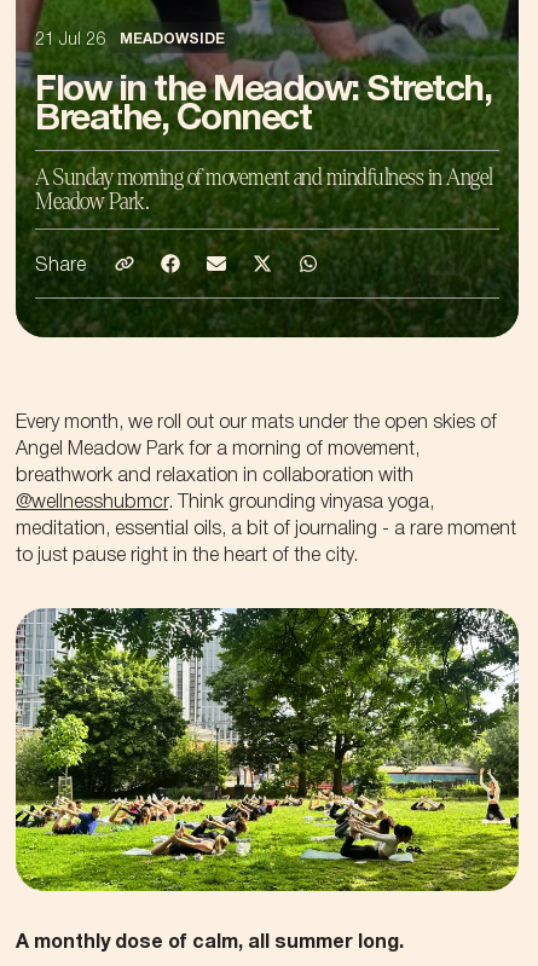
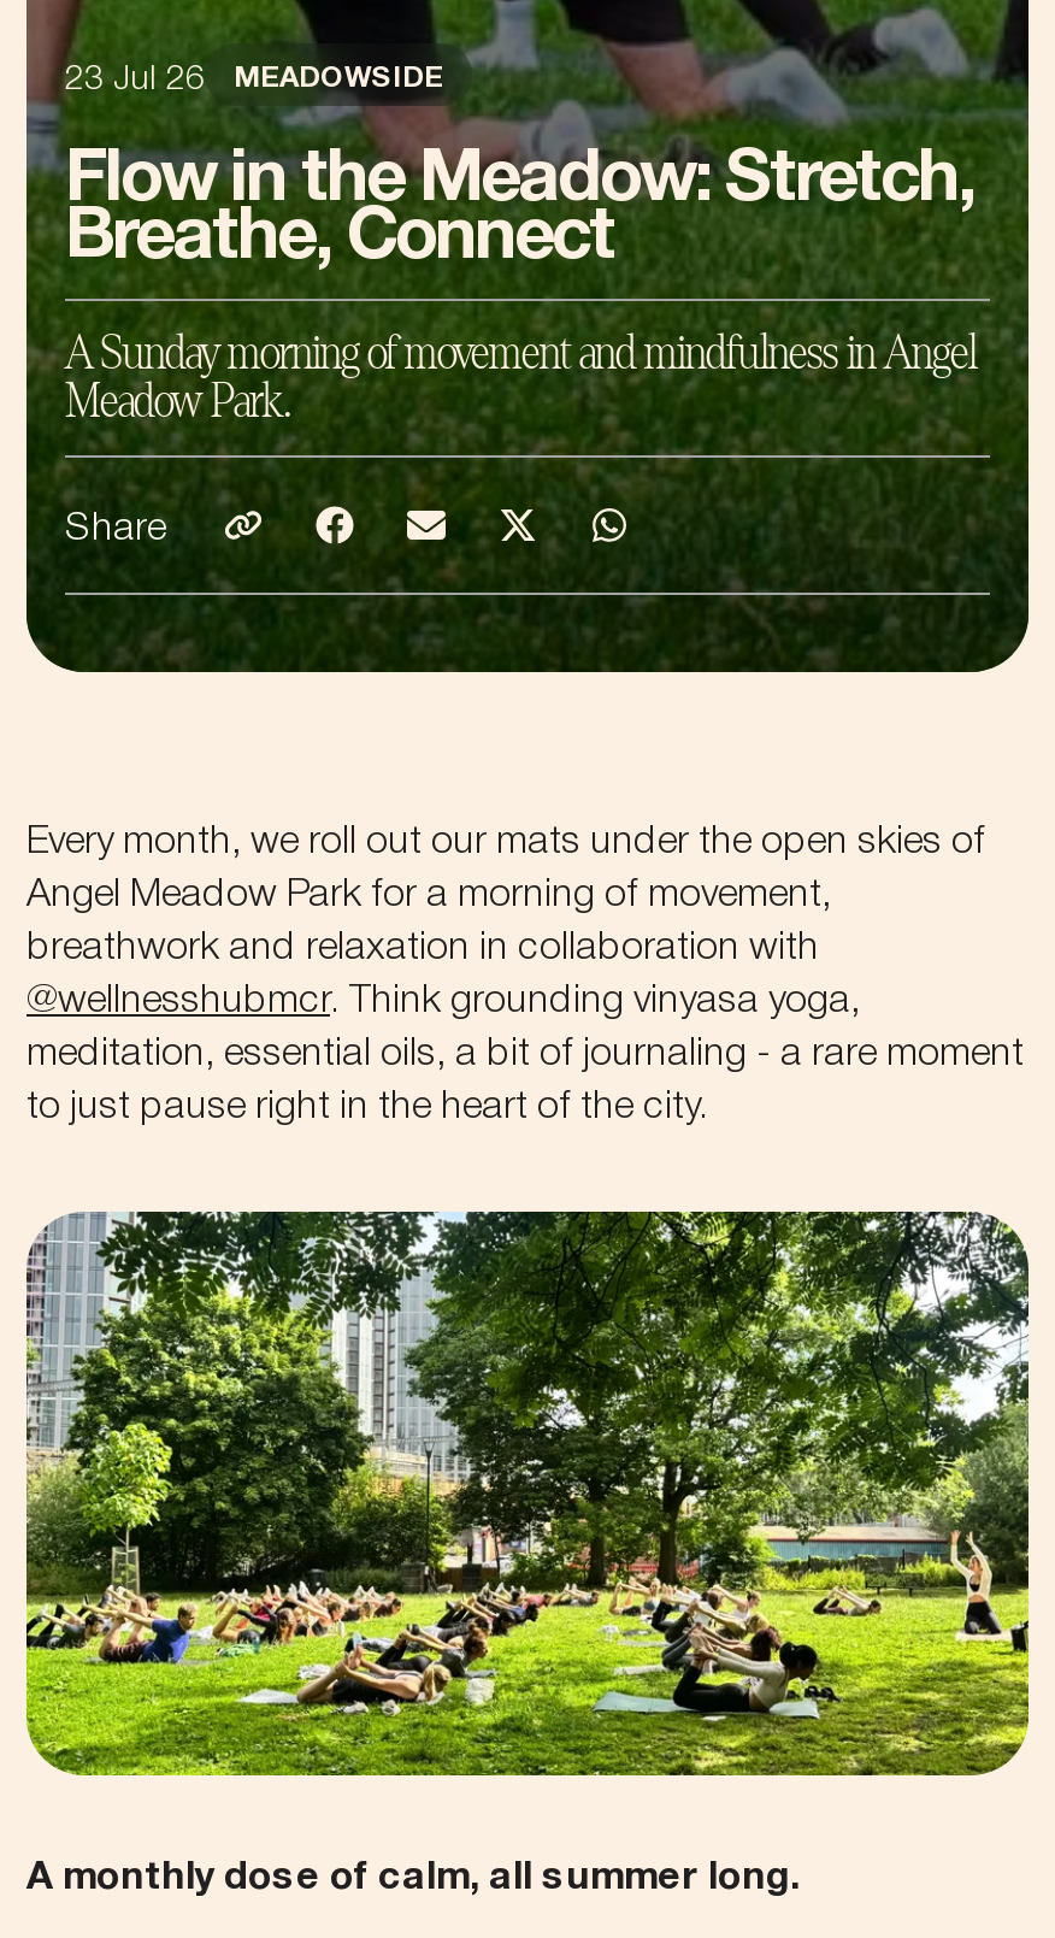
- 21 Jul 26 MEADOWSIDE
+ 23 Jul 26 MEADOWSIDE
